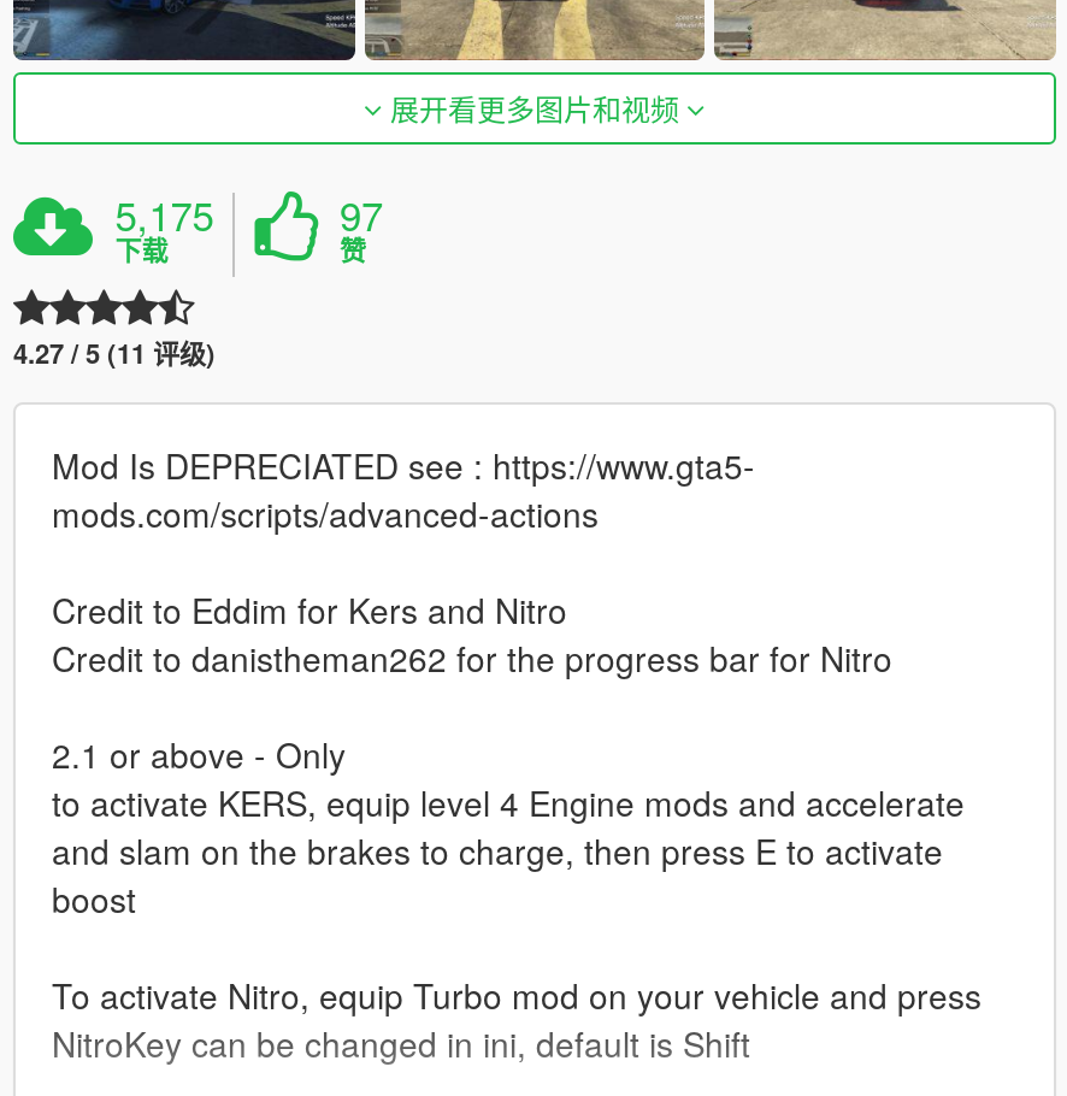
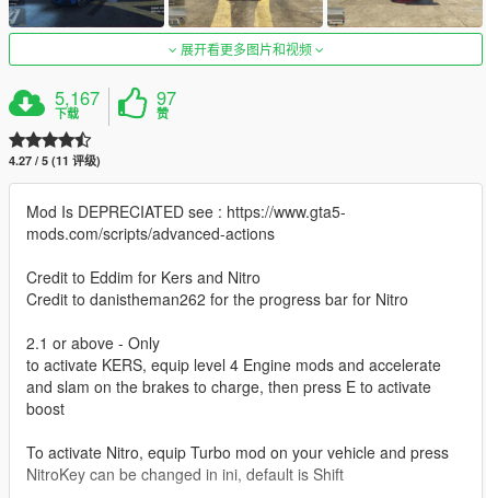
- 5,175
+ 5,167
